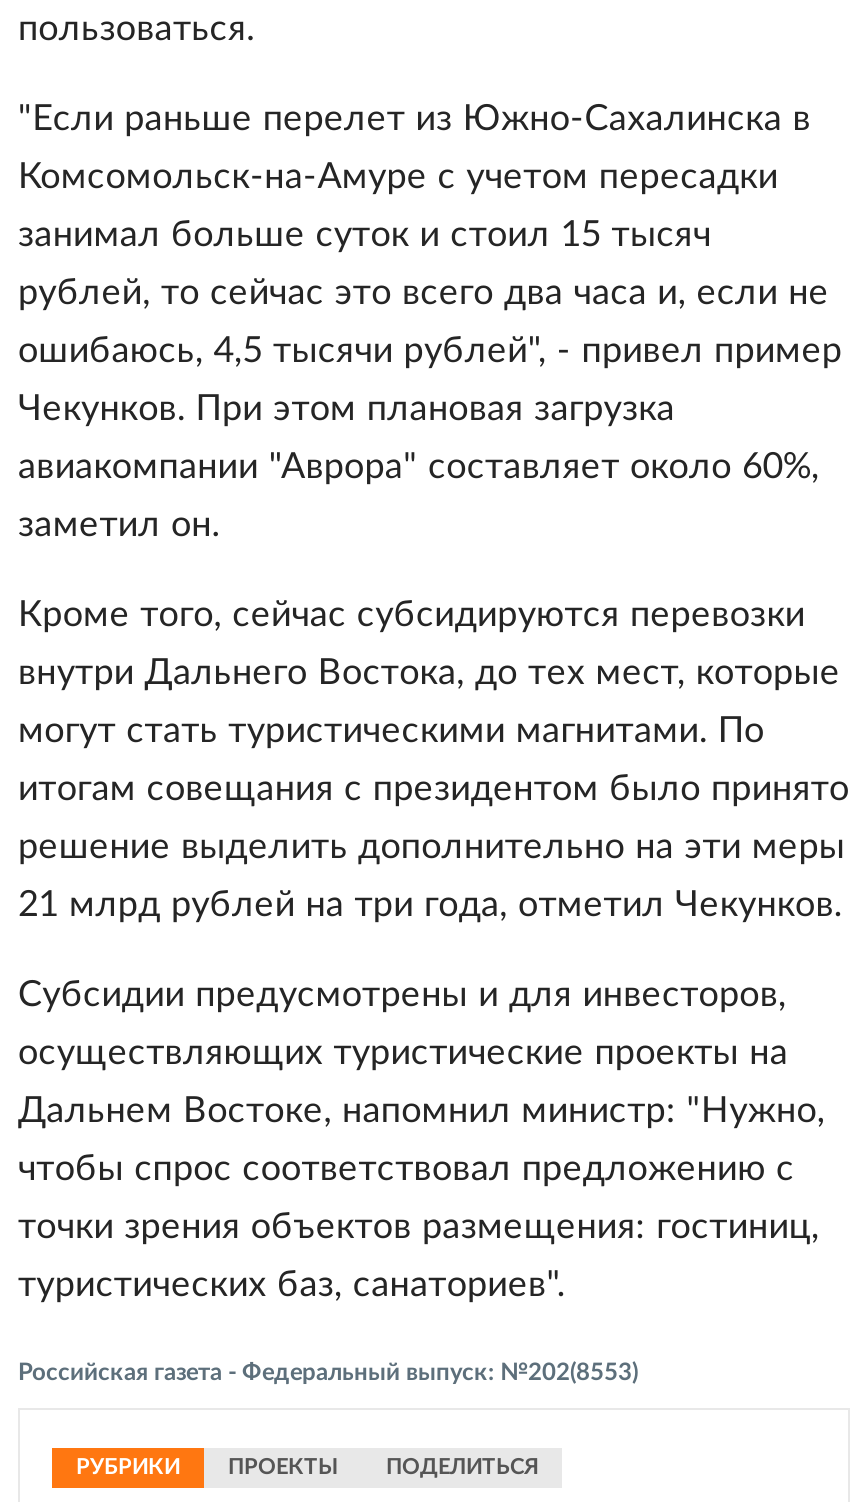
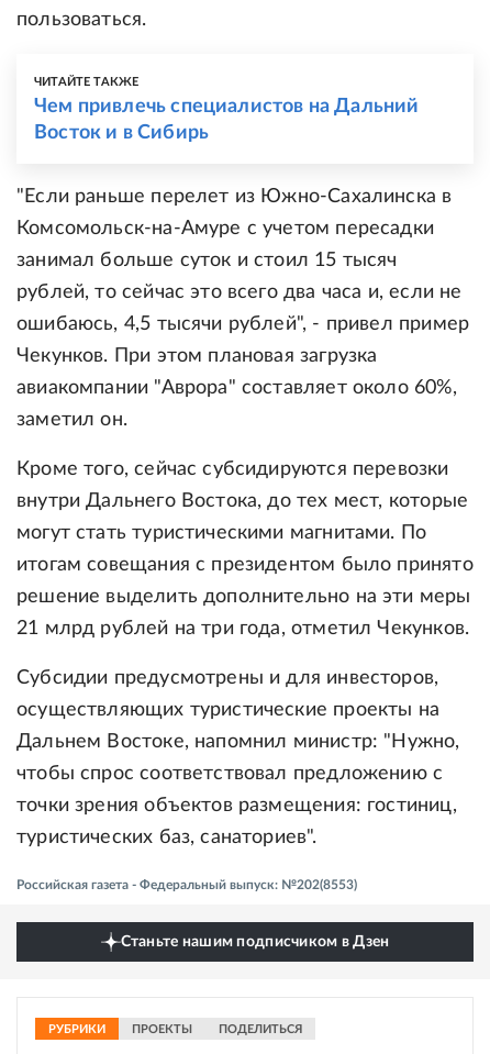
+ ЧИТАЙТЕ ТАКЖЕ
+ Чем привлечь специалистов на Дальний
+ Восток и в Сибирь

+ Станьте нашим подписчиком в Дзен
